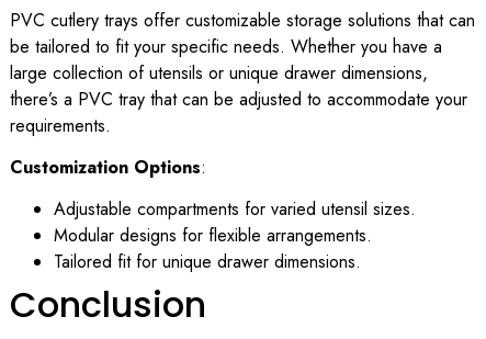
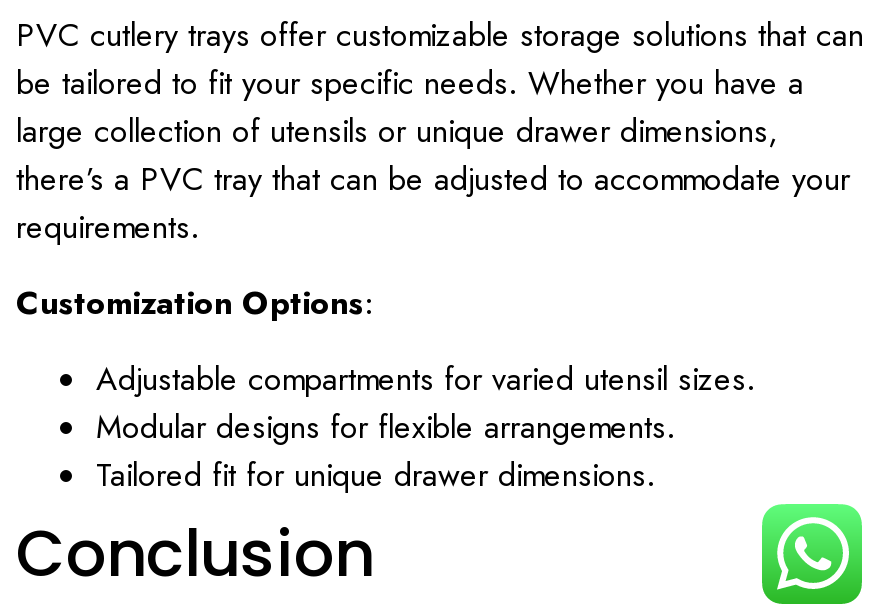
+ [image]
